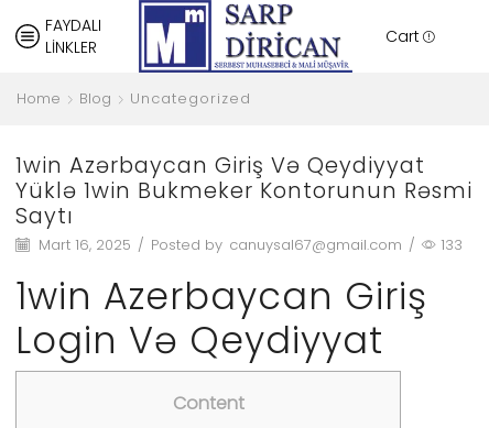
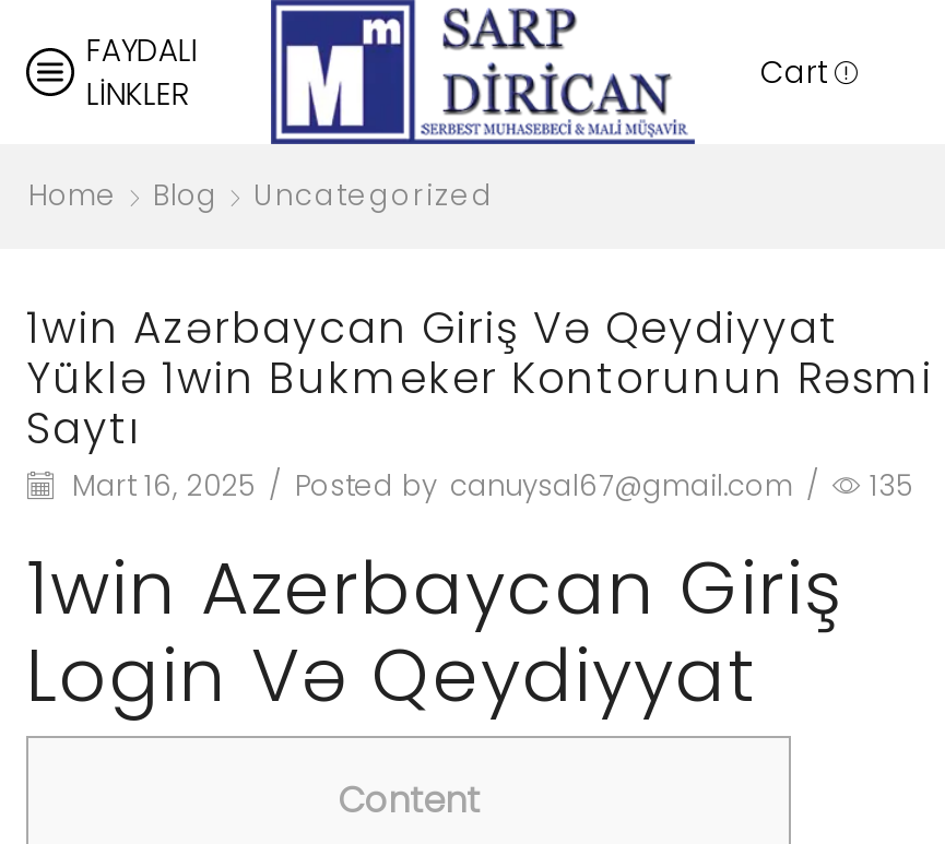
- Mart 16, 2025 / Posted by canuysal67@gmail.com / 133
+ Mart 16, 2025 / Posted by canuysal67@gmail.com / 135
